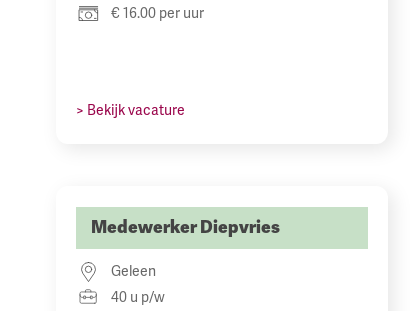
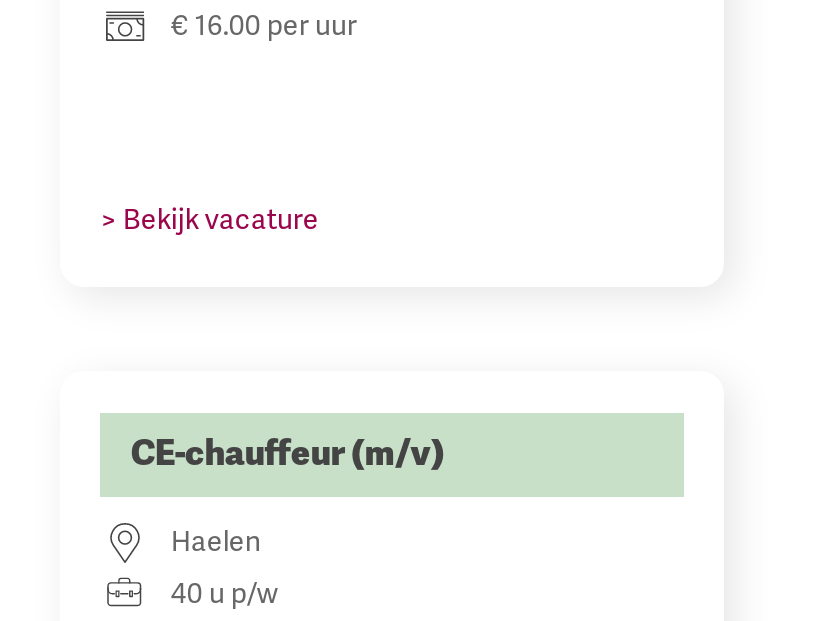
- Medewerker Diepvries
+ CE-chauffeur (m/v)

- Geleen
+ Haelen
